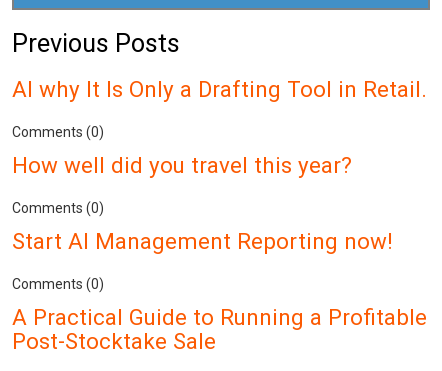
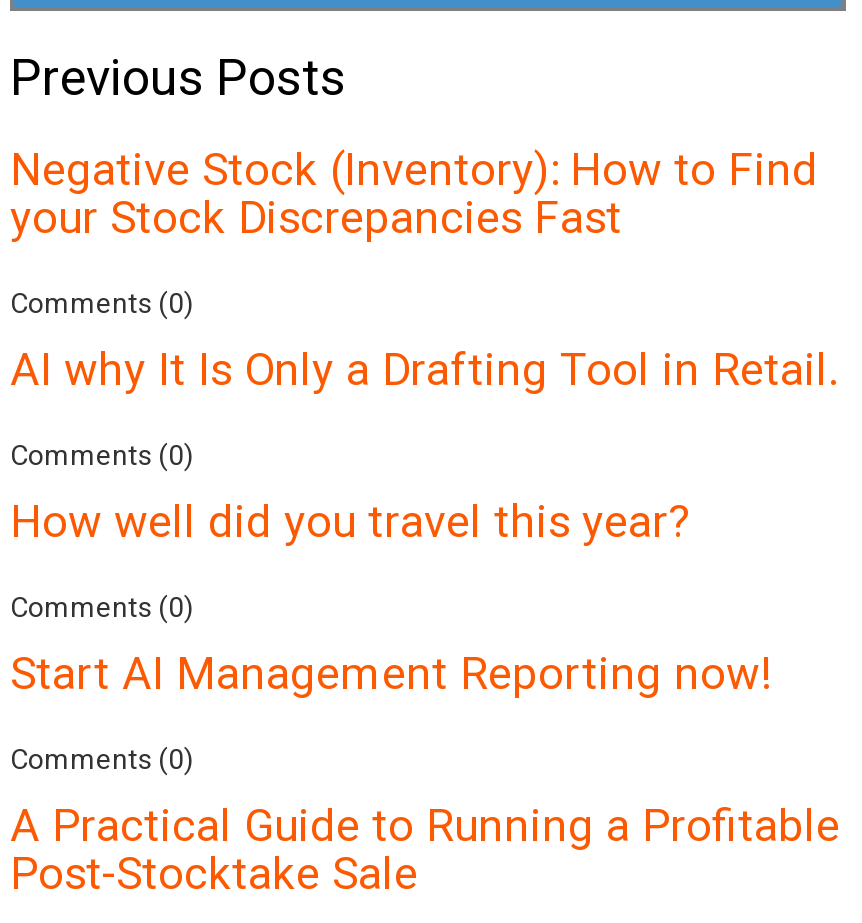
+ Negative Stock (Inventory): How to Find
+ your Stock Discrepancies Fast
+ Comments (0)
